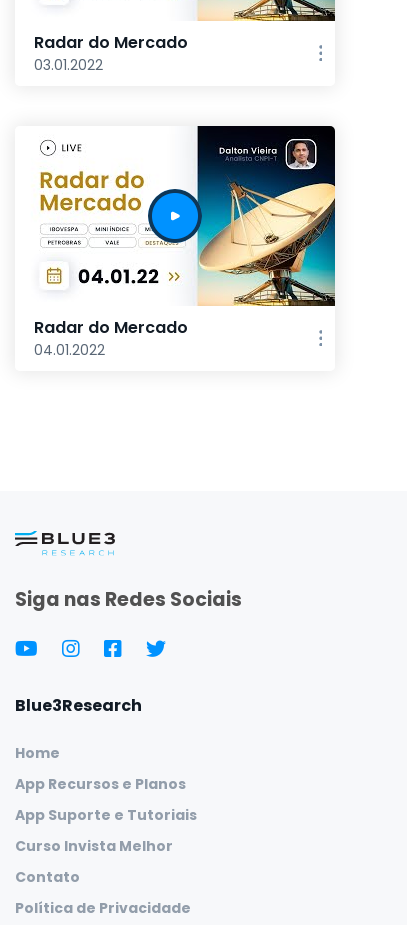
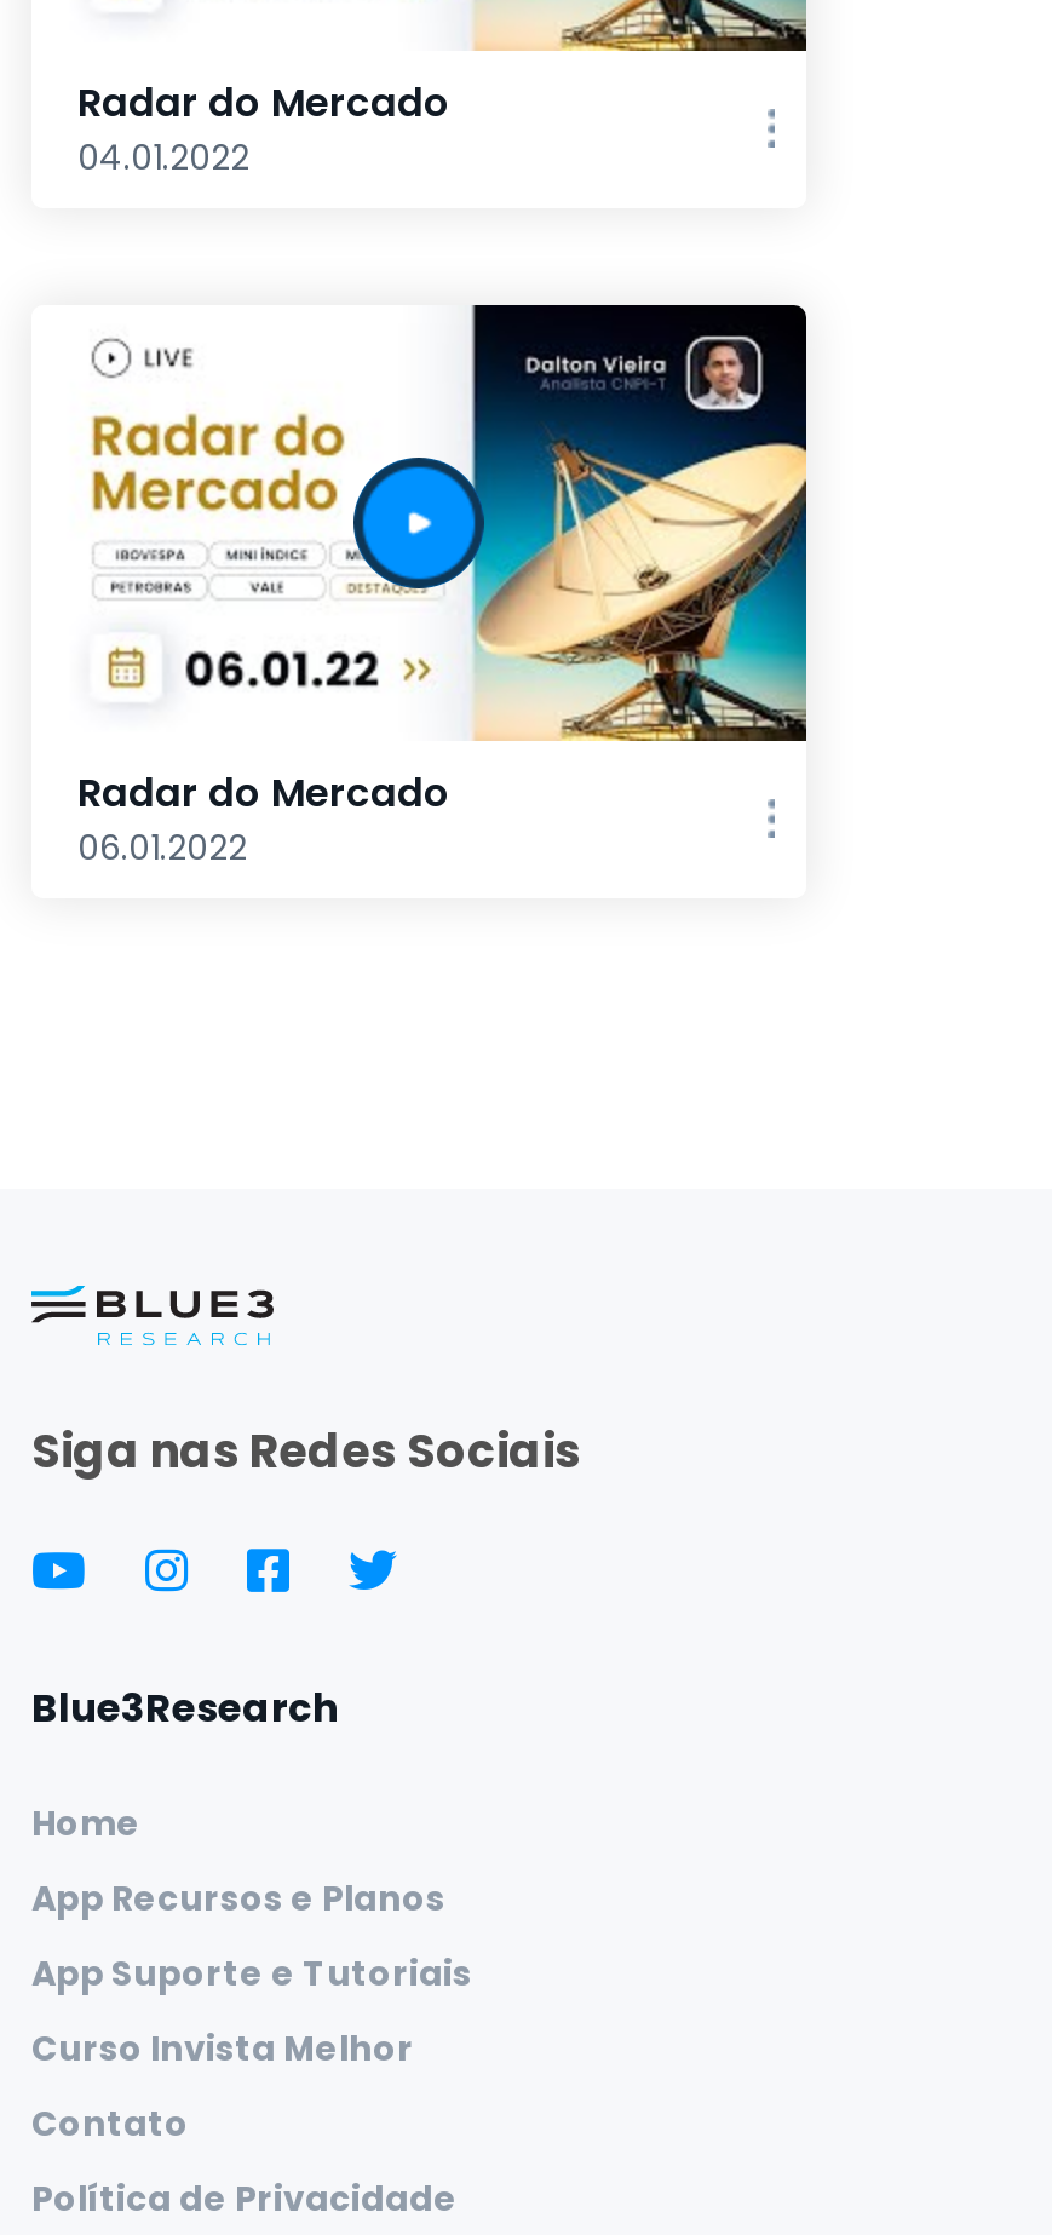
- 03.01.2022
+ 04.01.2022

- 04.01.2022
+ 06.01.2022
